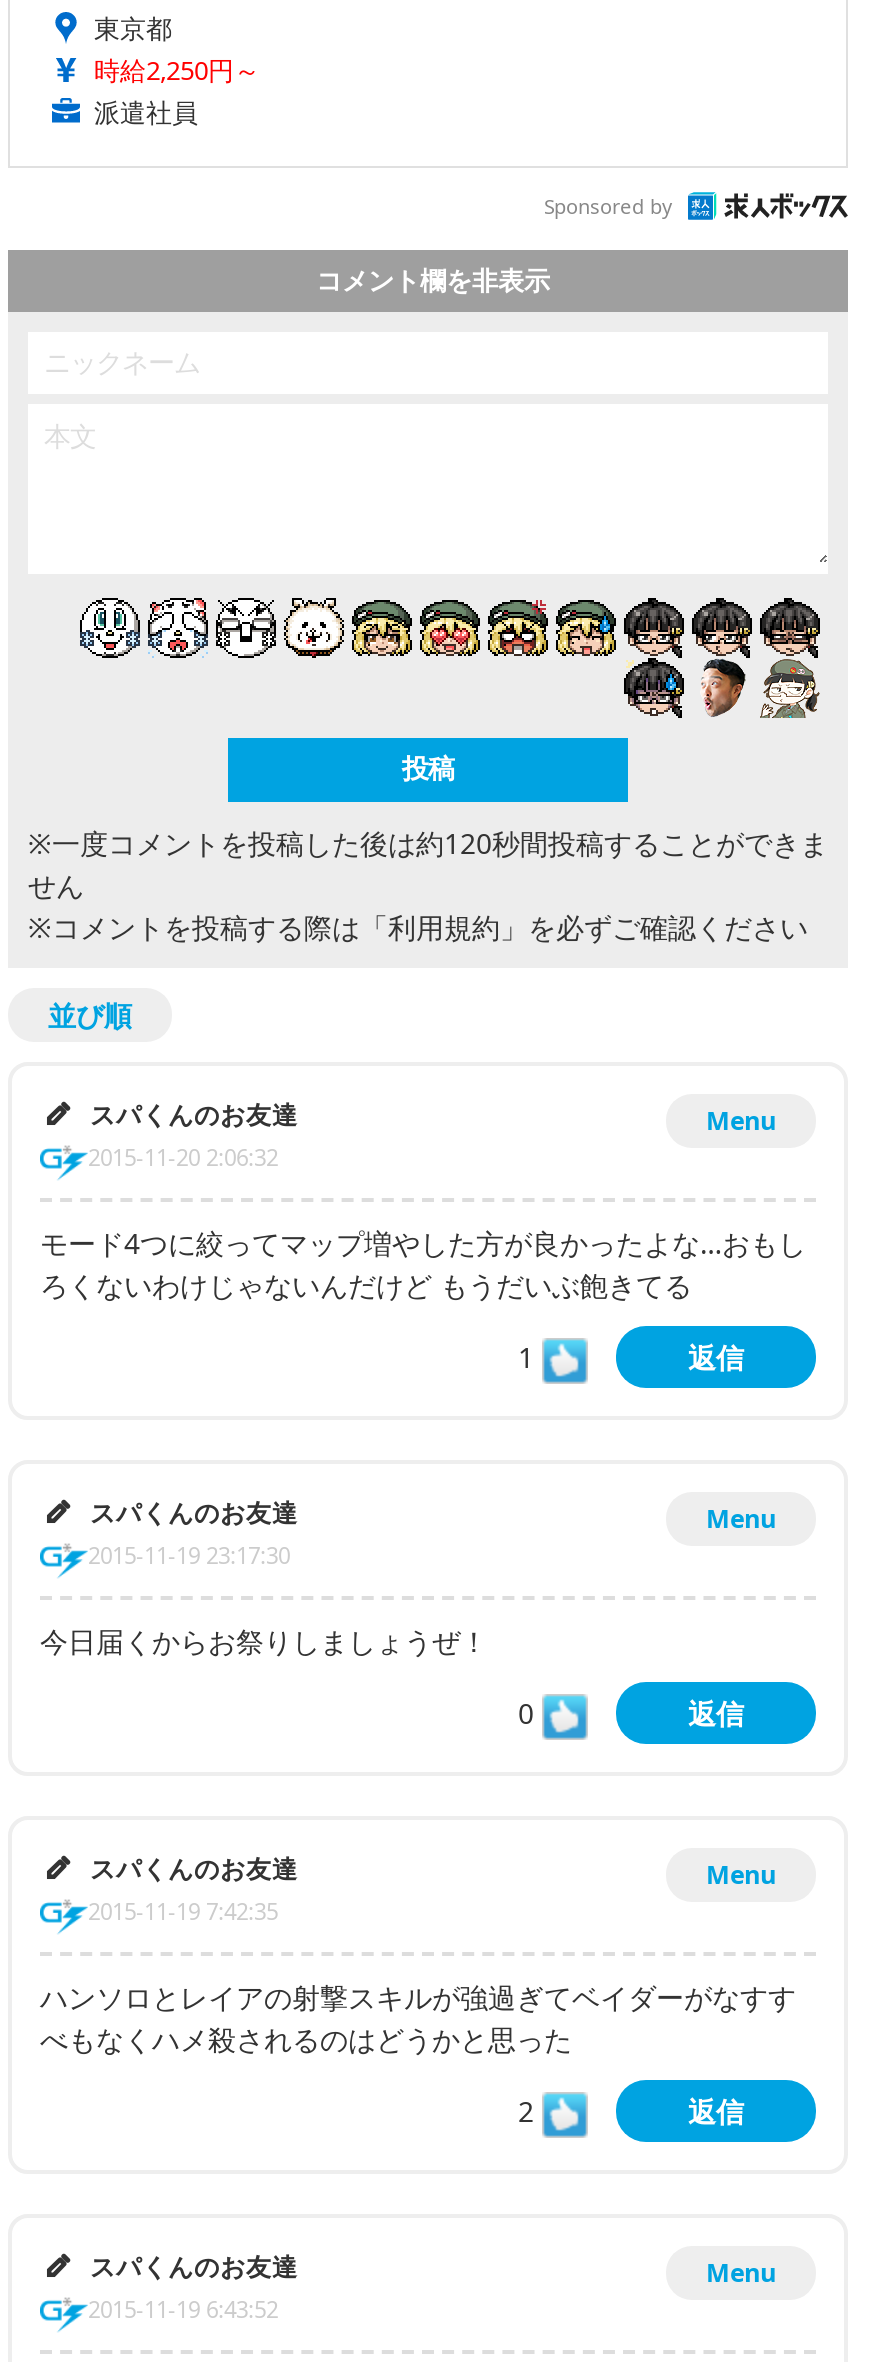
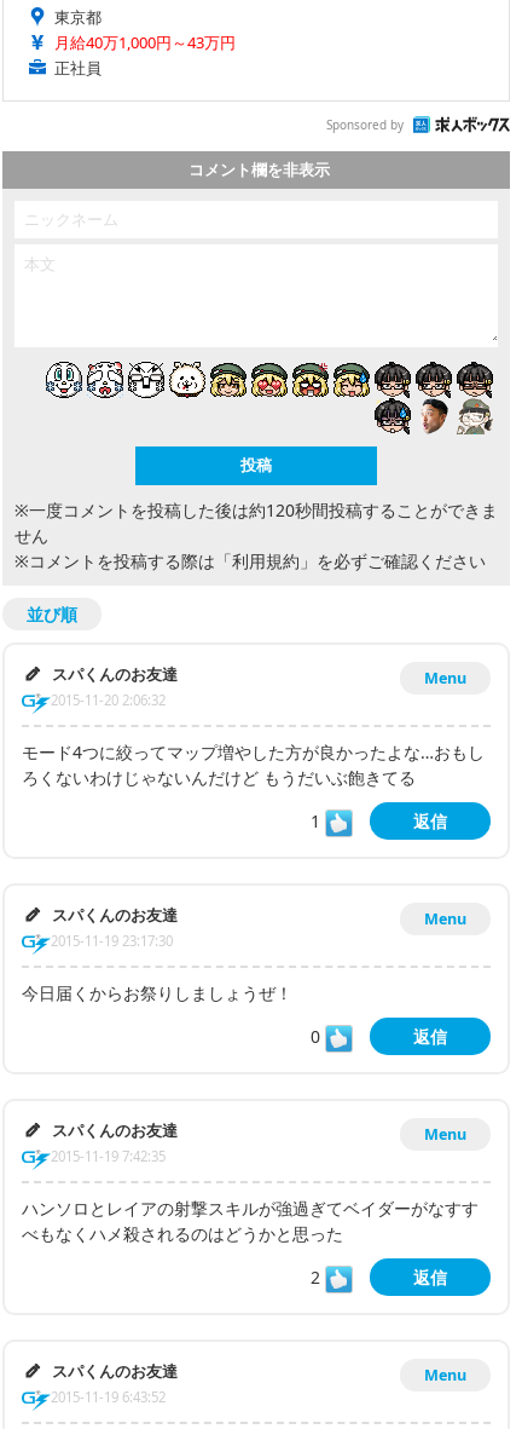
- 時給2,250円～
- 派遣社員
+ 月給40万1,000円～43万円
+ 正社員
